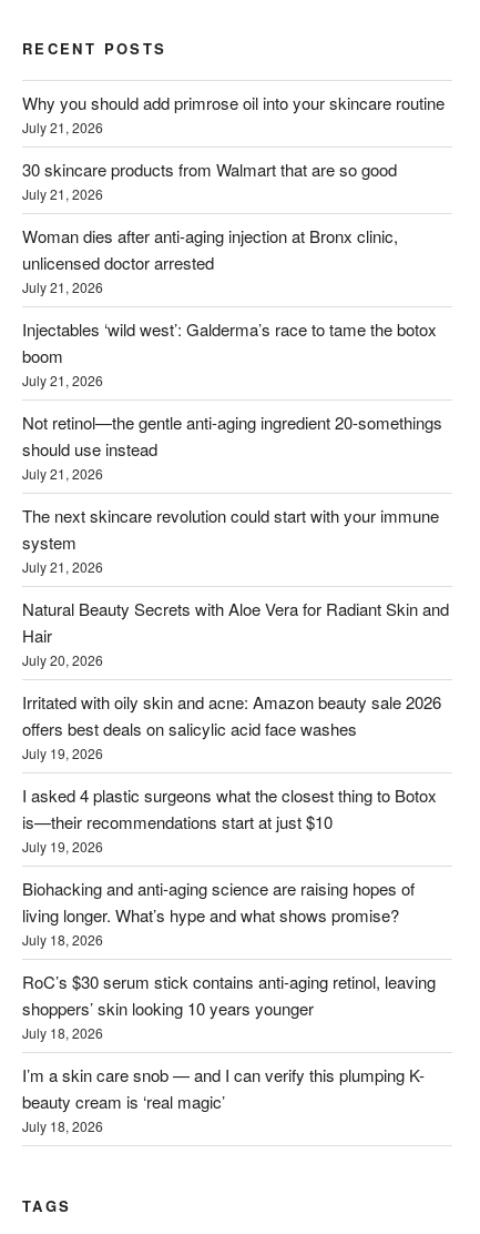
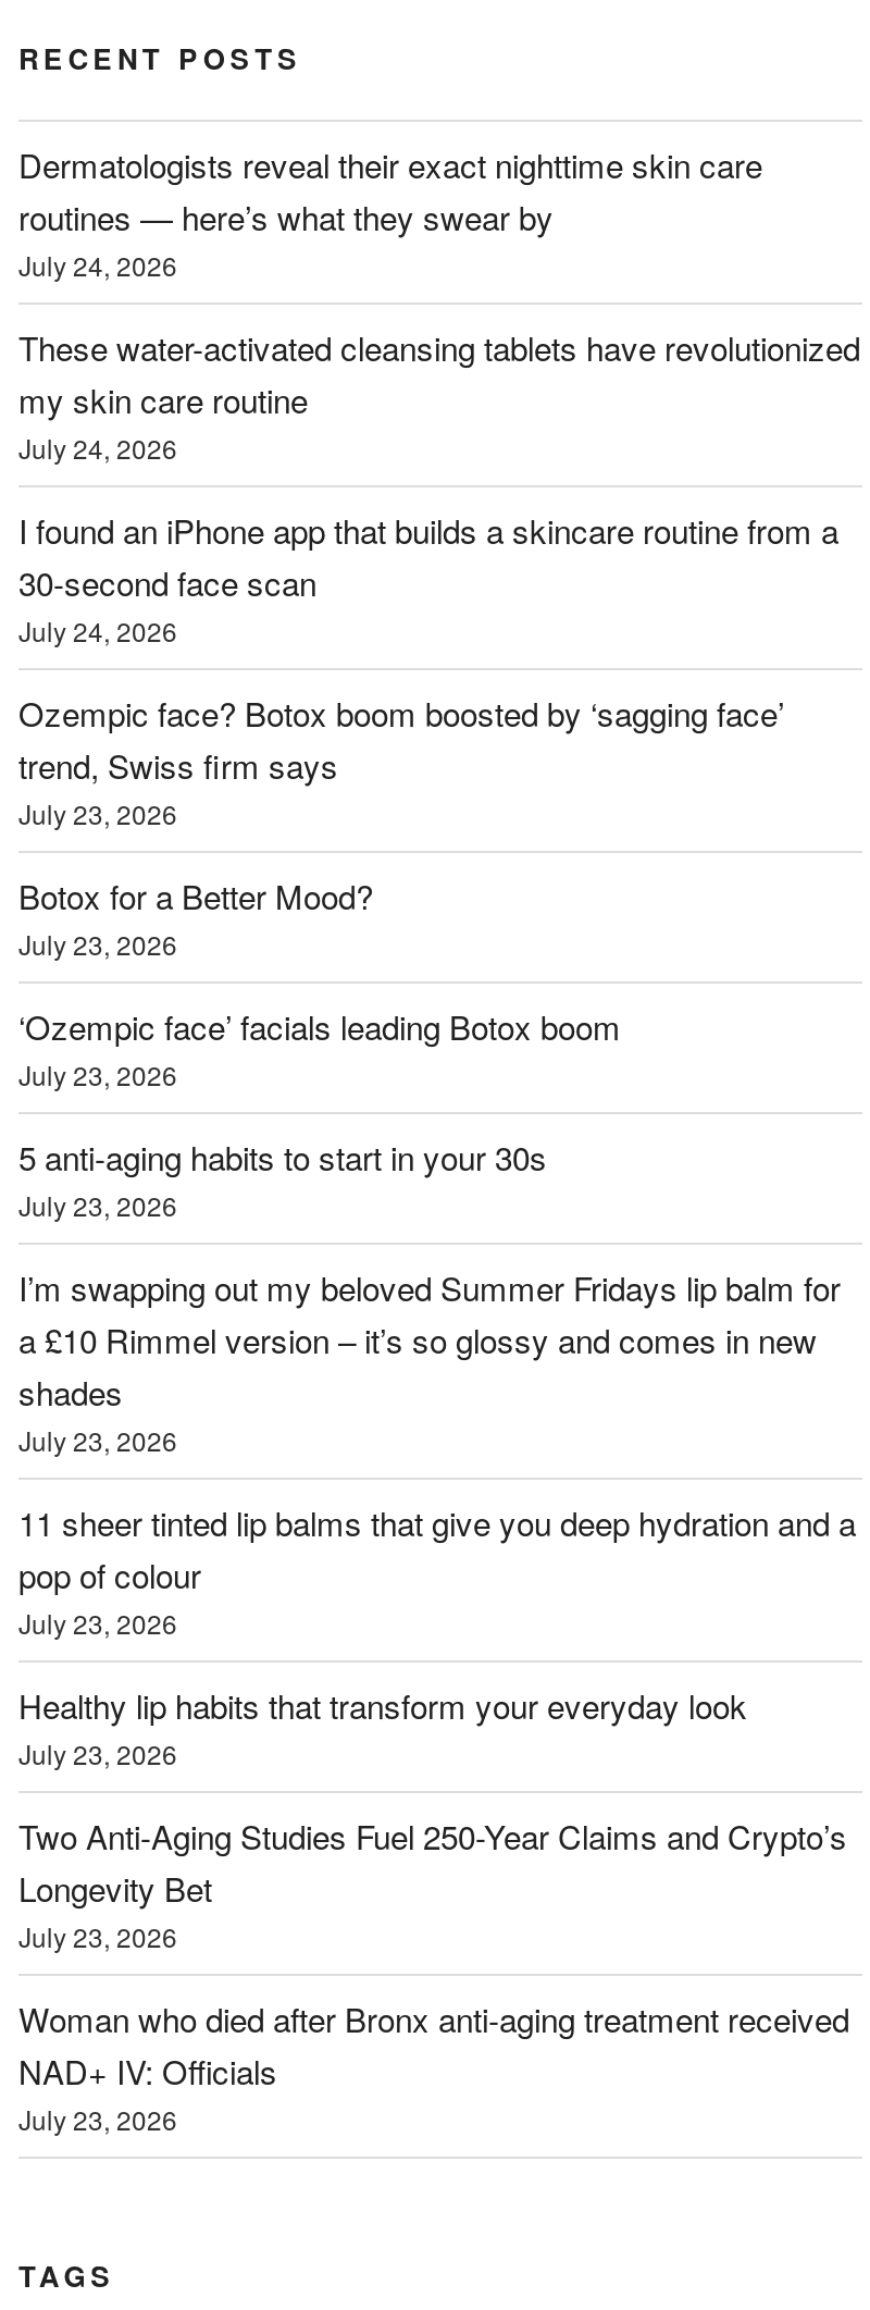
- Why you should add primrose oil into your skincare routine
- July 21, 2026
+ Dermatologists reveal their exact nighttime skin care
+ routines — here’s what they swear by
+ July 24, 2026

- 30 skincare products from Walmart that are so good
- July 21, 2026
+ These water-activated cleansing tablets have revolutionized
+ my skin care routine
+ July 24, 2026

- Woman dies after anti-aging injection at Bronx clinic,
- unlicensed doctor arrested
- July 21, 2026
+ I found an iPhone app that builds a skincare routine from a
+ 30-second face scan
+ July 24, 2026

- Injectables ‘wild west’: Galderma’s race to tame the botox
- boom
- July 21, 2026
+ Ozempic face? Botox boom boosted by ‘sagging face’
+ trend, Swiss firm says
+ July 23, 2026

- Not retinol—the gentle anti-aging ingredient 20-somethings
- should use instead
- July 21, 2026
+ Botox for a Better Mood?
+ July 23, 2026

- The next skincare revolution could start with your immune
- system
- July 21, 2026
+ ‘Ozempic face’ facials leading Botox boom
+ July 23, 2026

- Natural Beauty Secrets with Aloe Vera for Radiant Skin and
- Hair
- July 20, 2026
+ 5 anti-aging habits to start in your 30s
+ July 23, 2026

- Irritated with oily skin and acne: Amazon beauty sale 2026
- offers best deals on salicylic acid face washes
- July 19, 2026
+ I’m swapping out my beloved Summer Fridays lip balm for
+ a £10 Rimmel version – it’s so glossy and comes in new
+ shades
+ July 23, 2026

- I asked 4 plastic surgeons what the closest thing to Botox
- is—their recommendations start at just $10
- July 19, 2026
+ 11 sheer tinted lip balms that give you deep hydration and a
+ pop of colour
+ July 23, 2026

- Biohacking and anti-aging science are raising hopes of
- living longer. What’s hype and what shows promise?
- July 18, 2026
+ Healthy lip habits that transform your everyday look
+ July 23, 2026

- RoC’s $30 serum stick contains anti-aging retinol, leaving
- shoppers’ skin looking 10 years younger
- July 18, 2026
+ Two Anti-Aging Studies Fuel 250-Year Claims and Crypto’s
+ Longevity Bet
+ July 23, 2026

- I’m a skin care snob — and I can verify this plumping K-
- beauty cream is ‘real magic’
- July 18, 2026
+ Woman who died after Bronx anti‑aging treatment received
+ NAD+ IV: Officials
+ July 23, 2026
